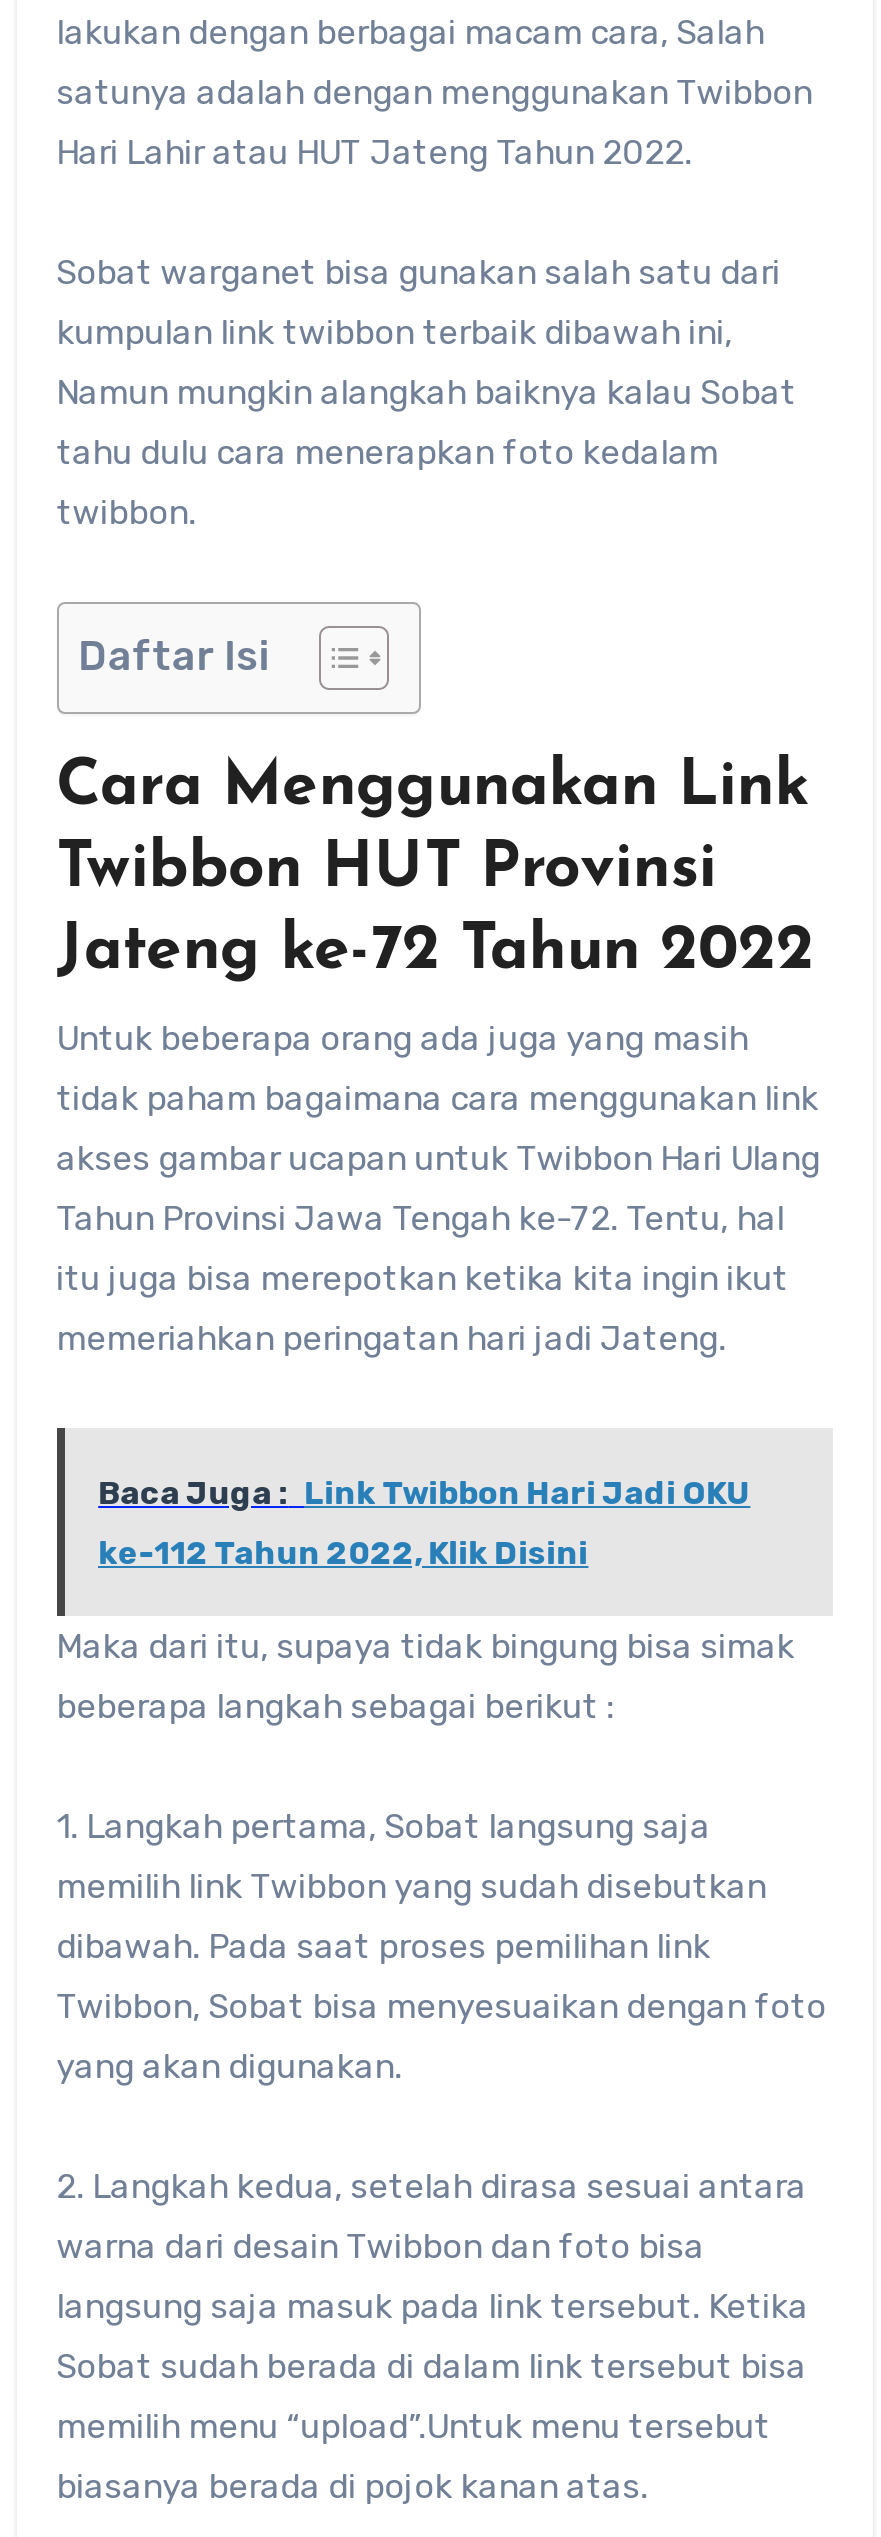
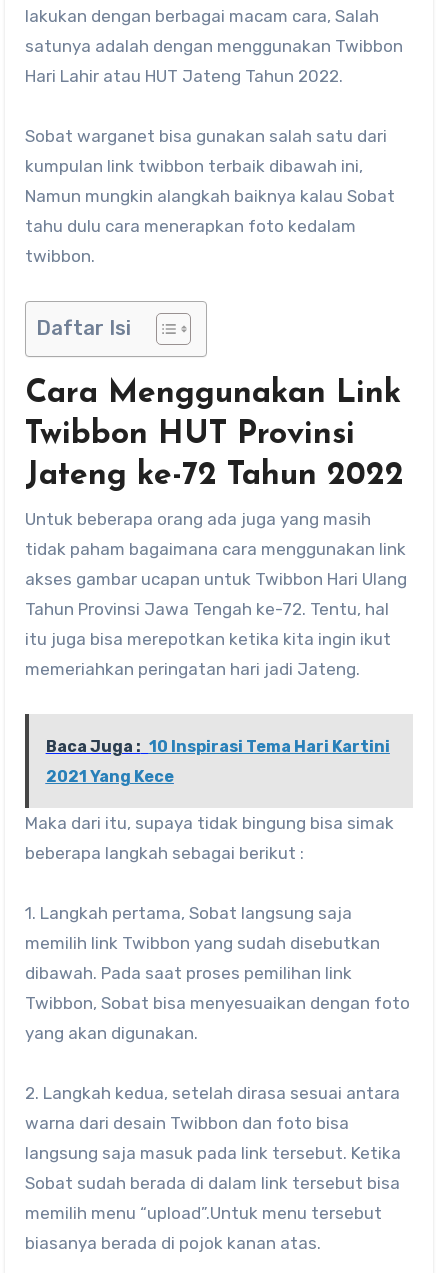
- Baca Juga : Link Twibbon Hari Jadi OKU
+ Baca Juga : 10 Inspirasi Tema Hari Kartini

- ke-112 Tahun 2022, Klik Disini
+ 2021 Yang Kece
